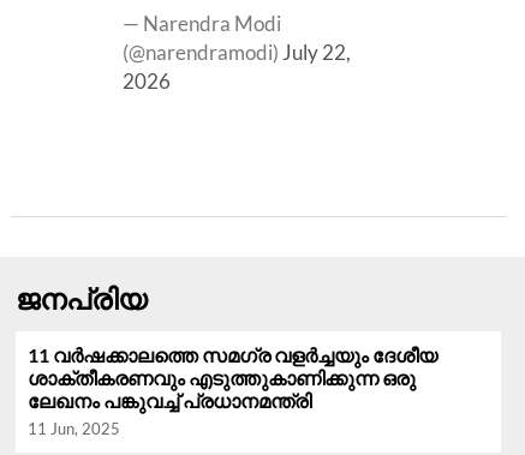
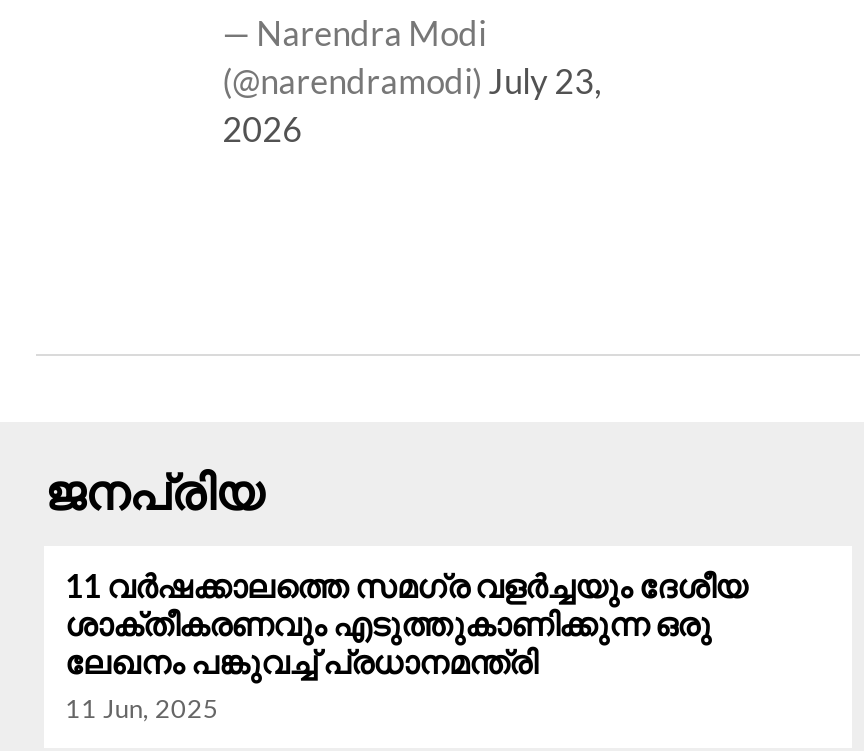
- (@narendramodi) July 22,
+ (@narendramodi) July 23,
